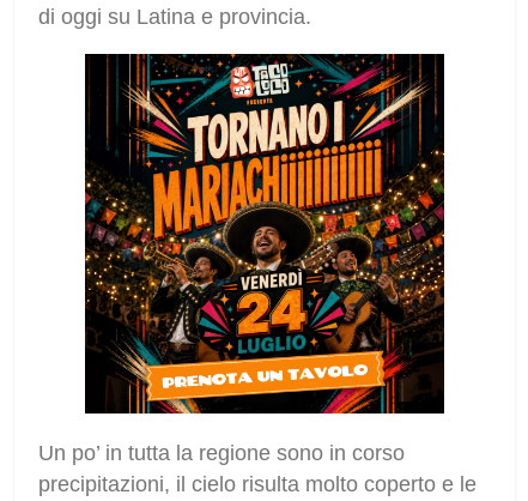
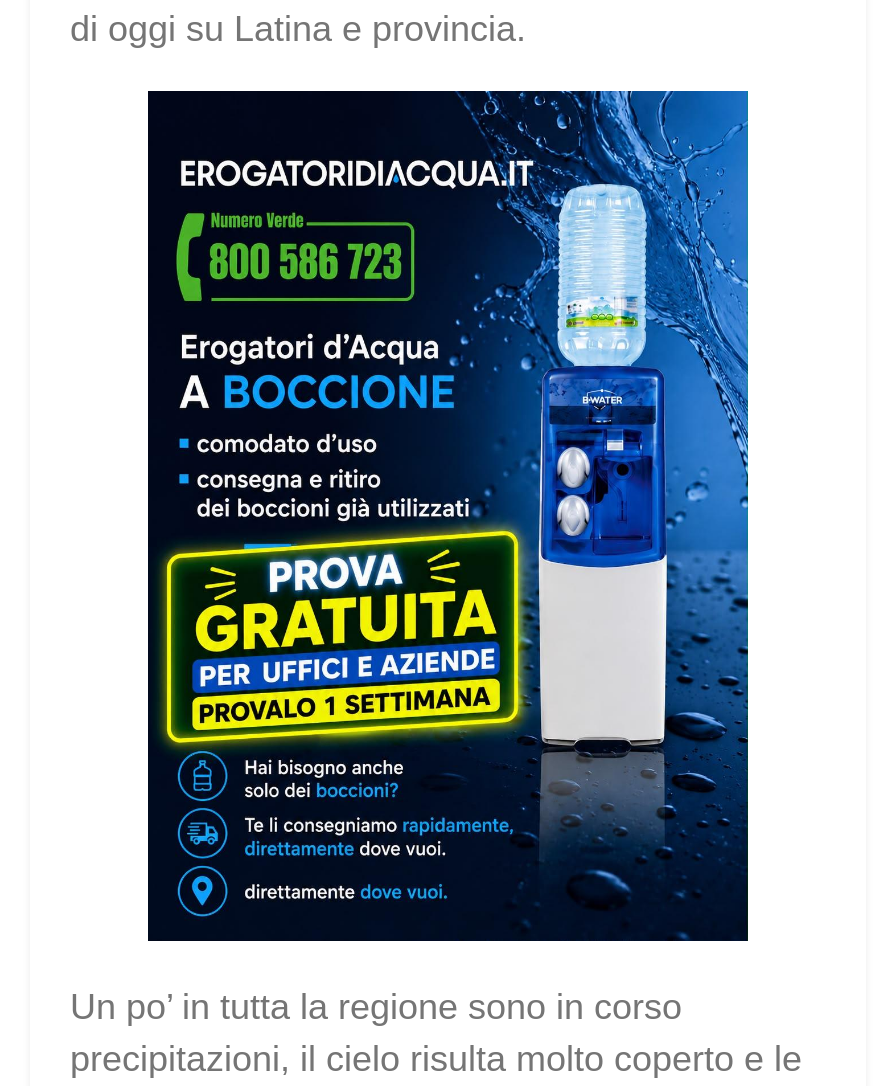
- [image]
+ [image]
